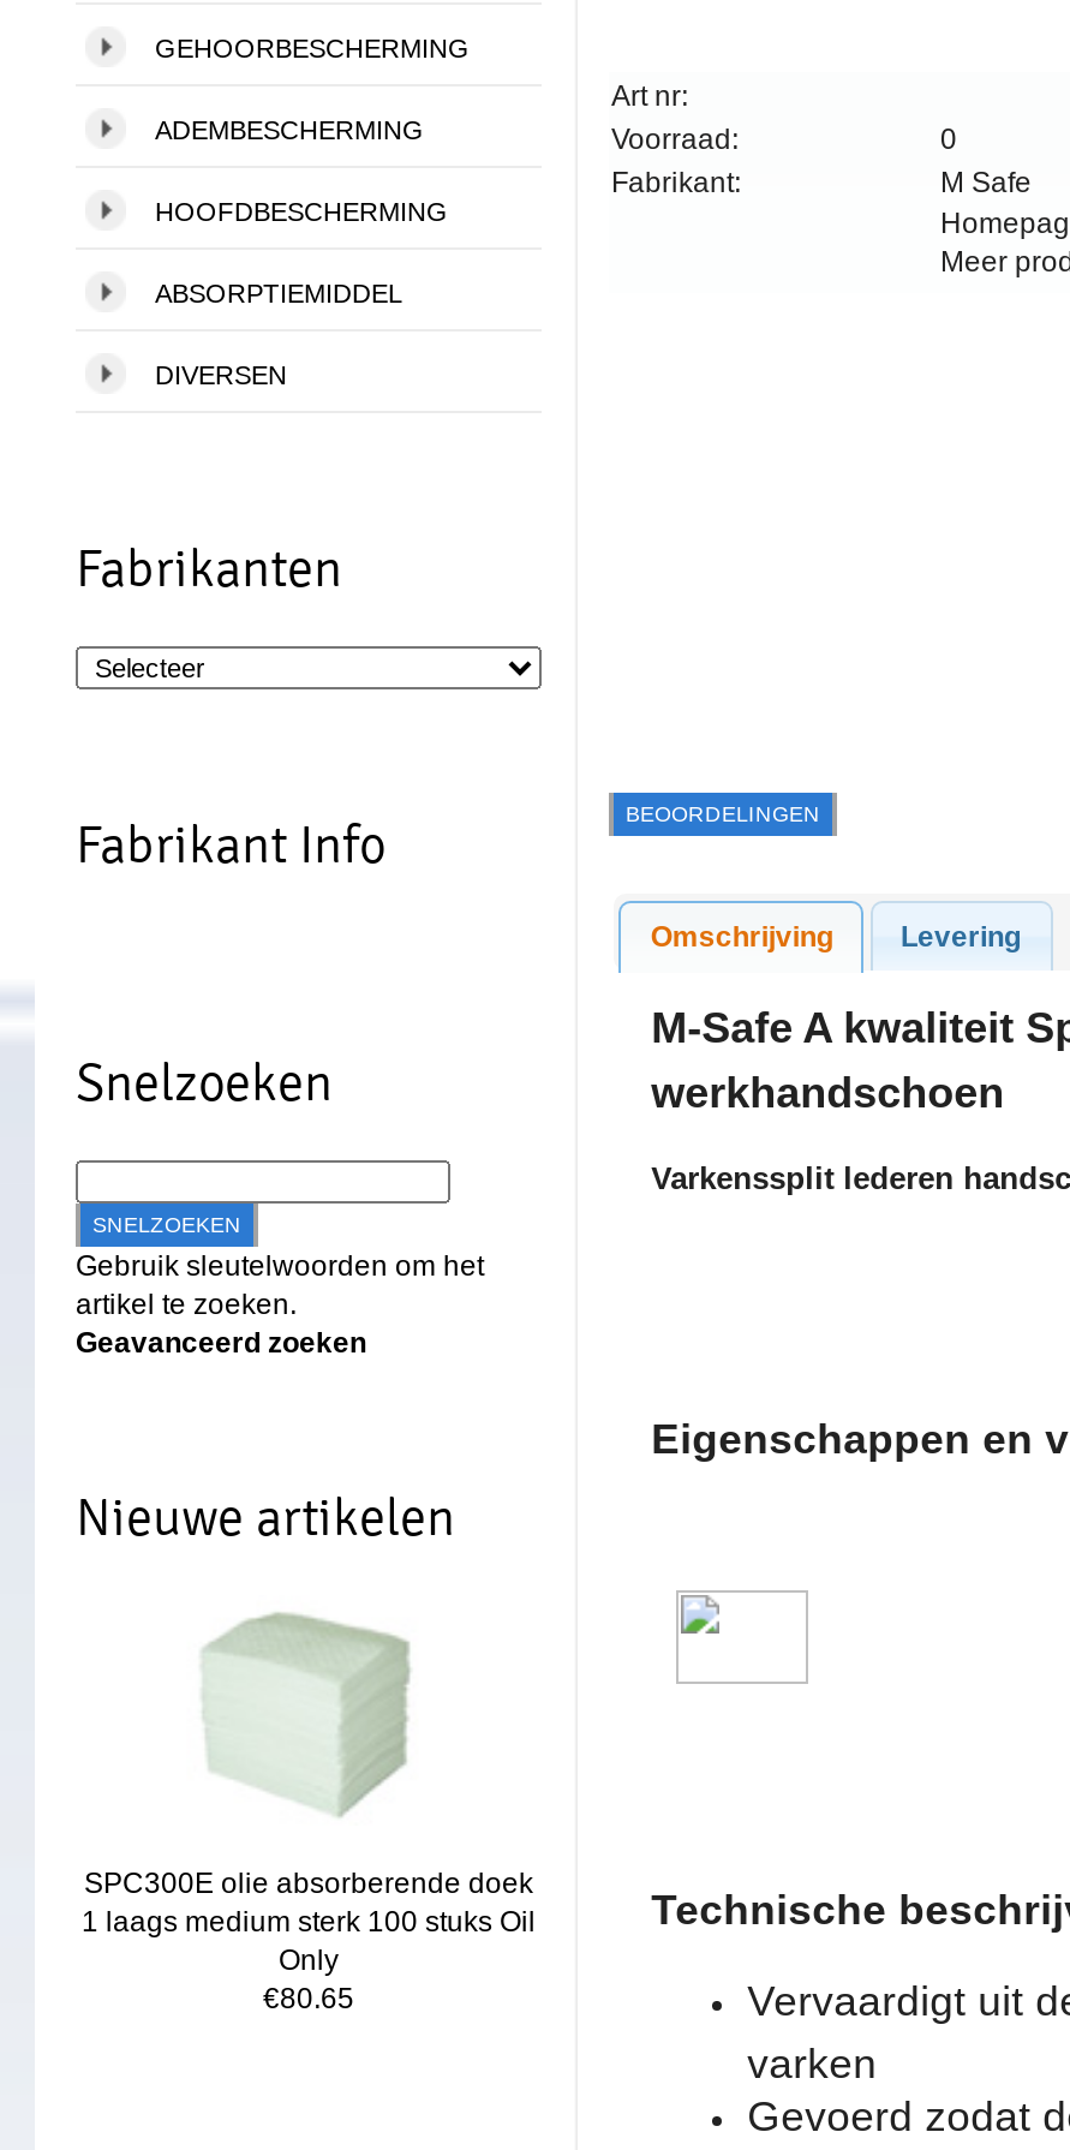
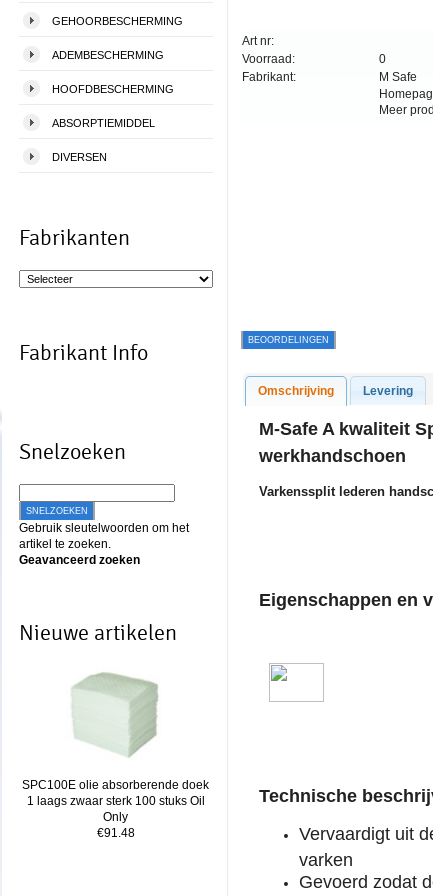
- SPC300E olie absorberende doek
+ SPC100E olie absorberende doek

- 1 laags medium sterk 100 stuks Oil
+ 1 laags zwaar sterk 100 stuks Oil

- €80.65
+ €91.48
